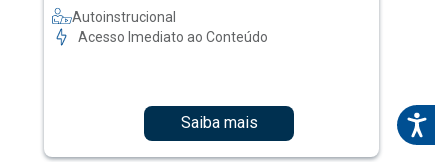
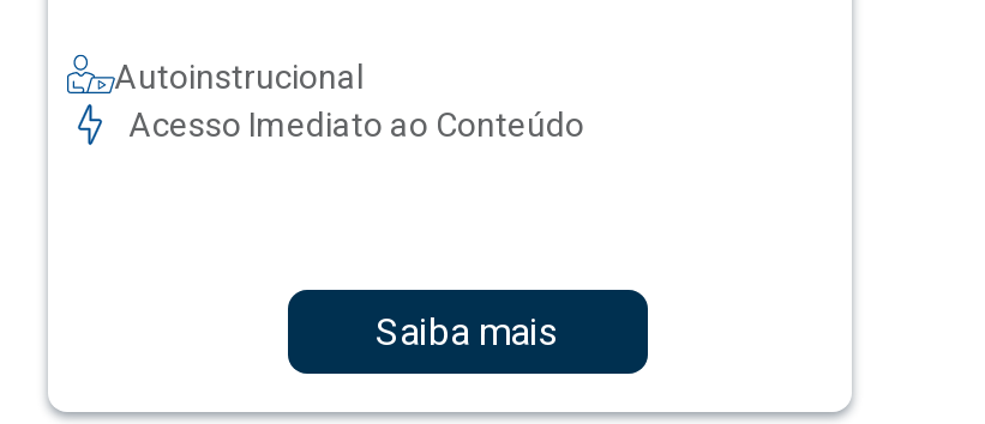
- [image]
